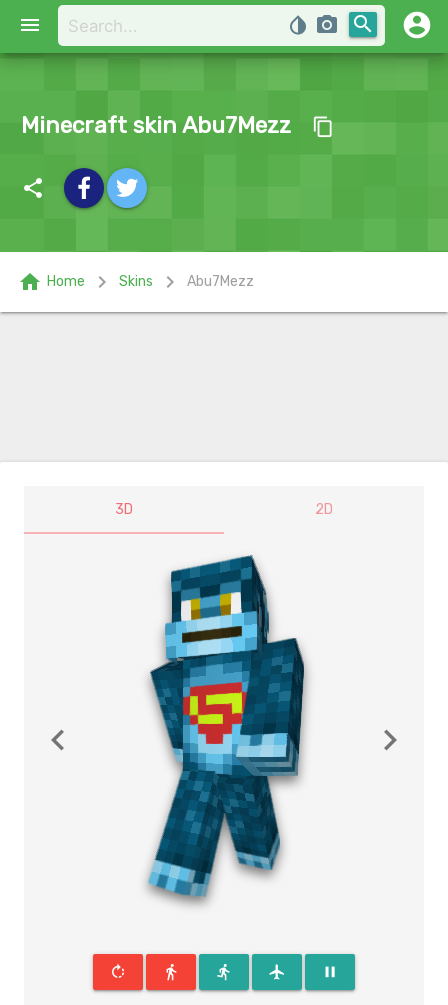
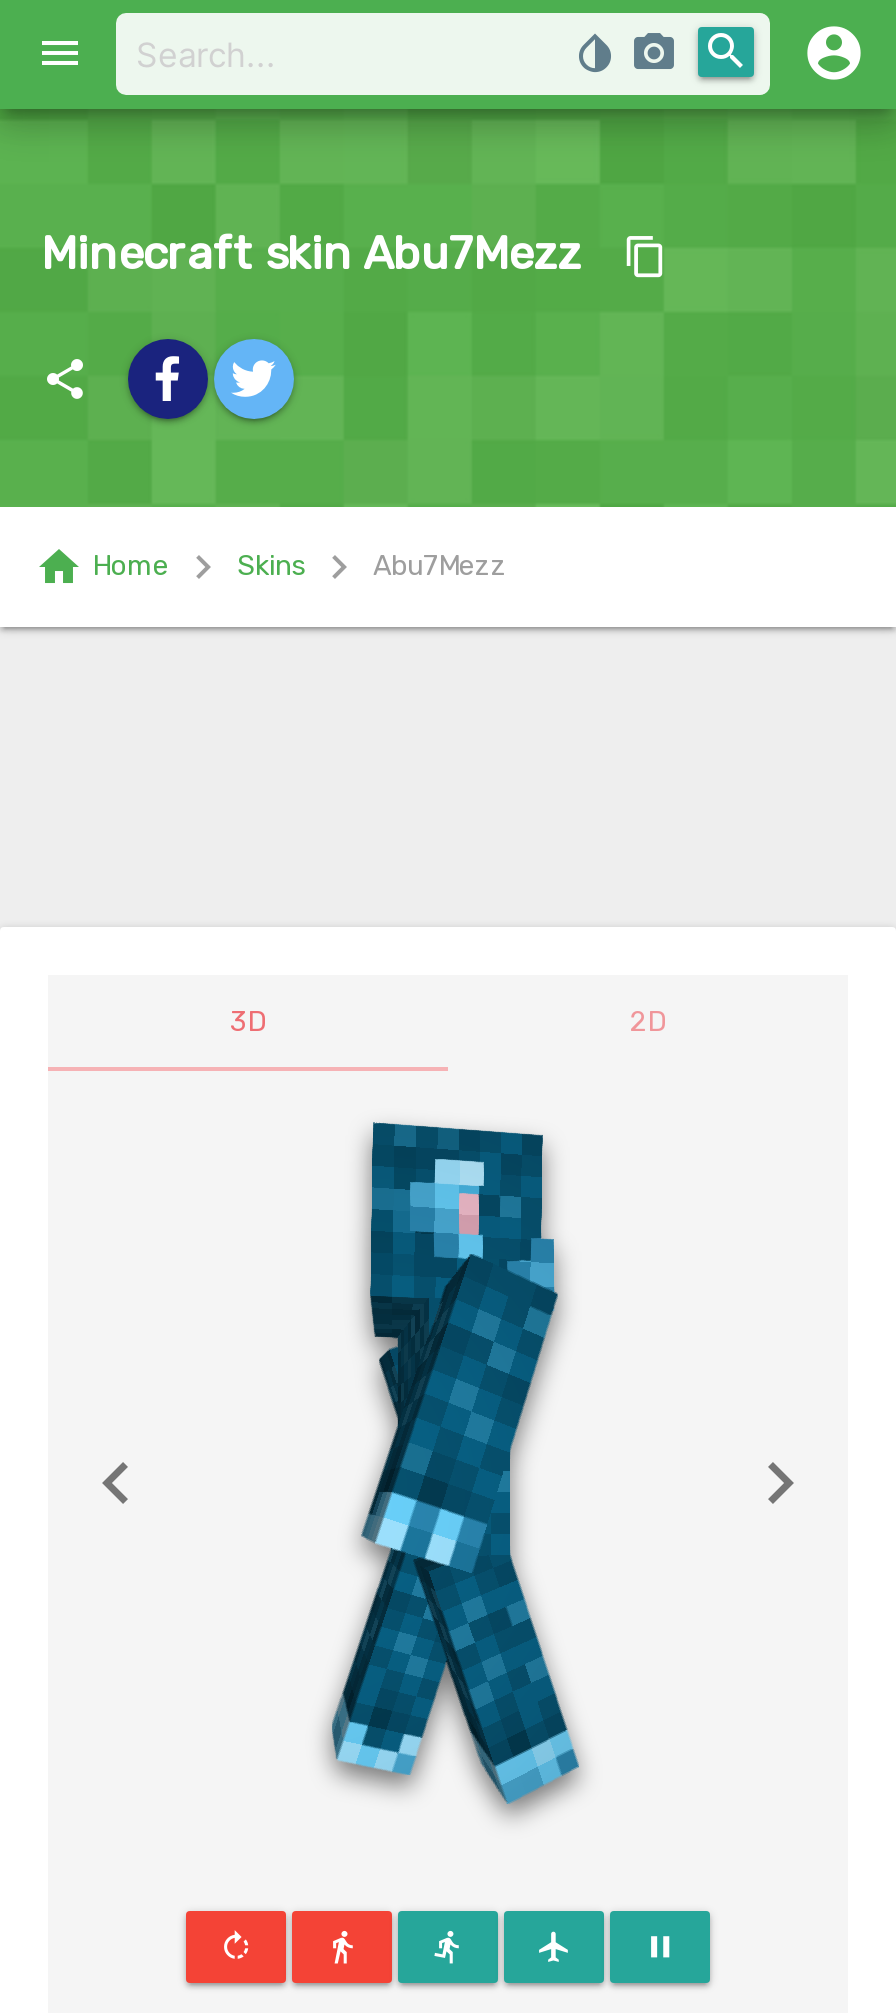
- [image]
+ [image]
